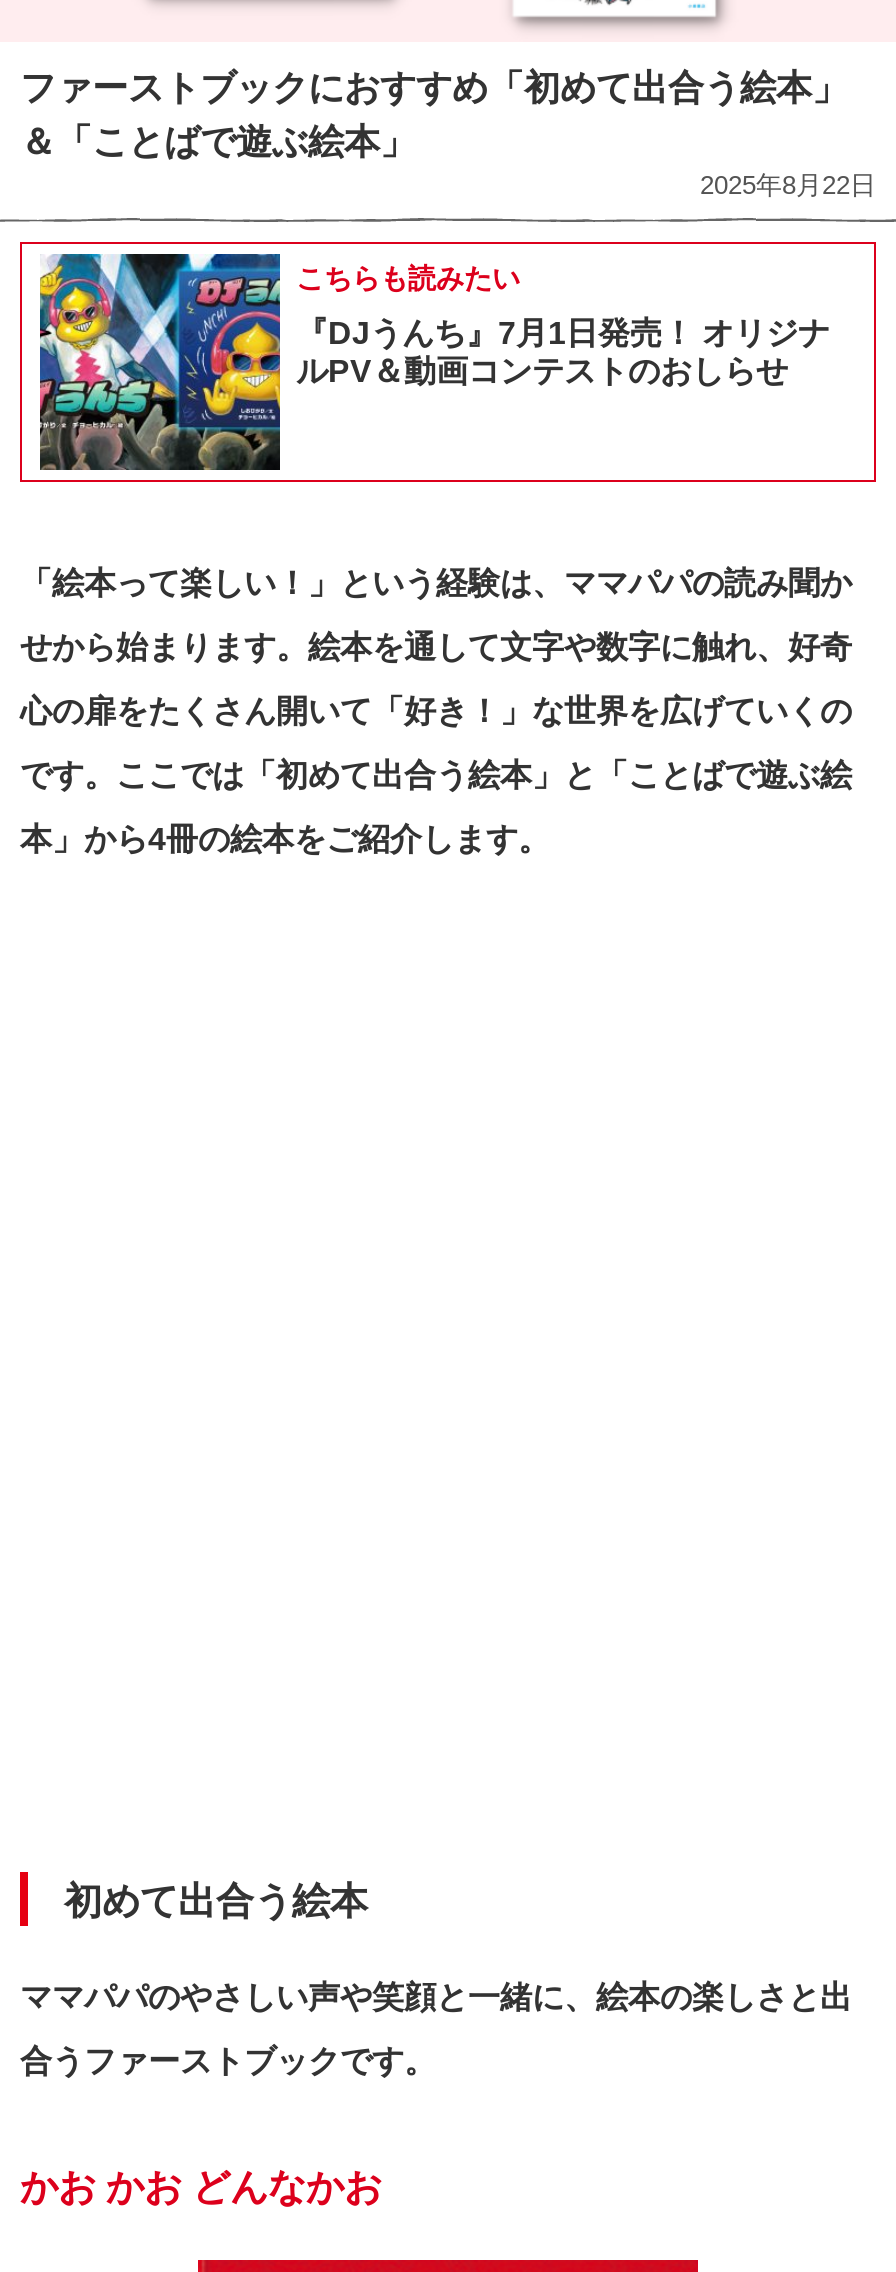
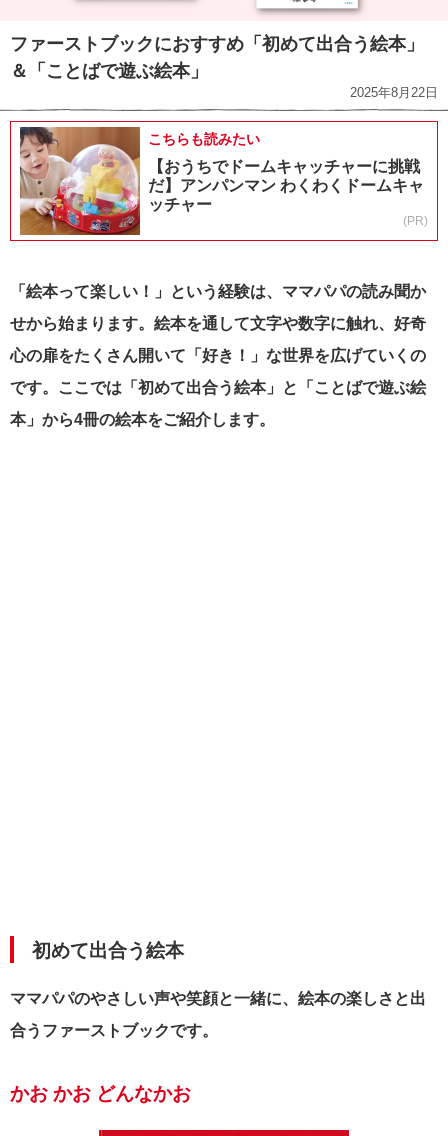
- [image]
- 『DJうんち』7月1日発売！ オリジナ
- ルPV＆動画コンテストのおしらせ
+ [image]
+ 【おうちでドームキャッチャーに挑戦
+ だ】アンパンマン わくわくドームキャ
+ ッチャー
+ (PR)
